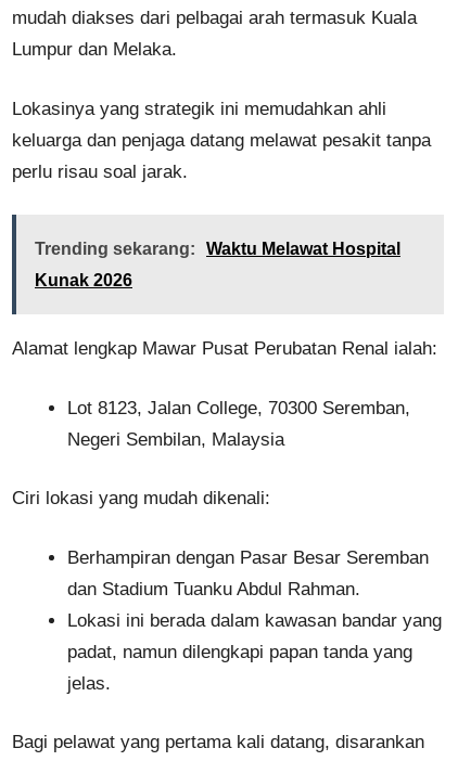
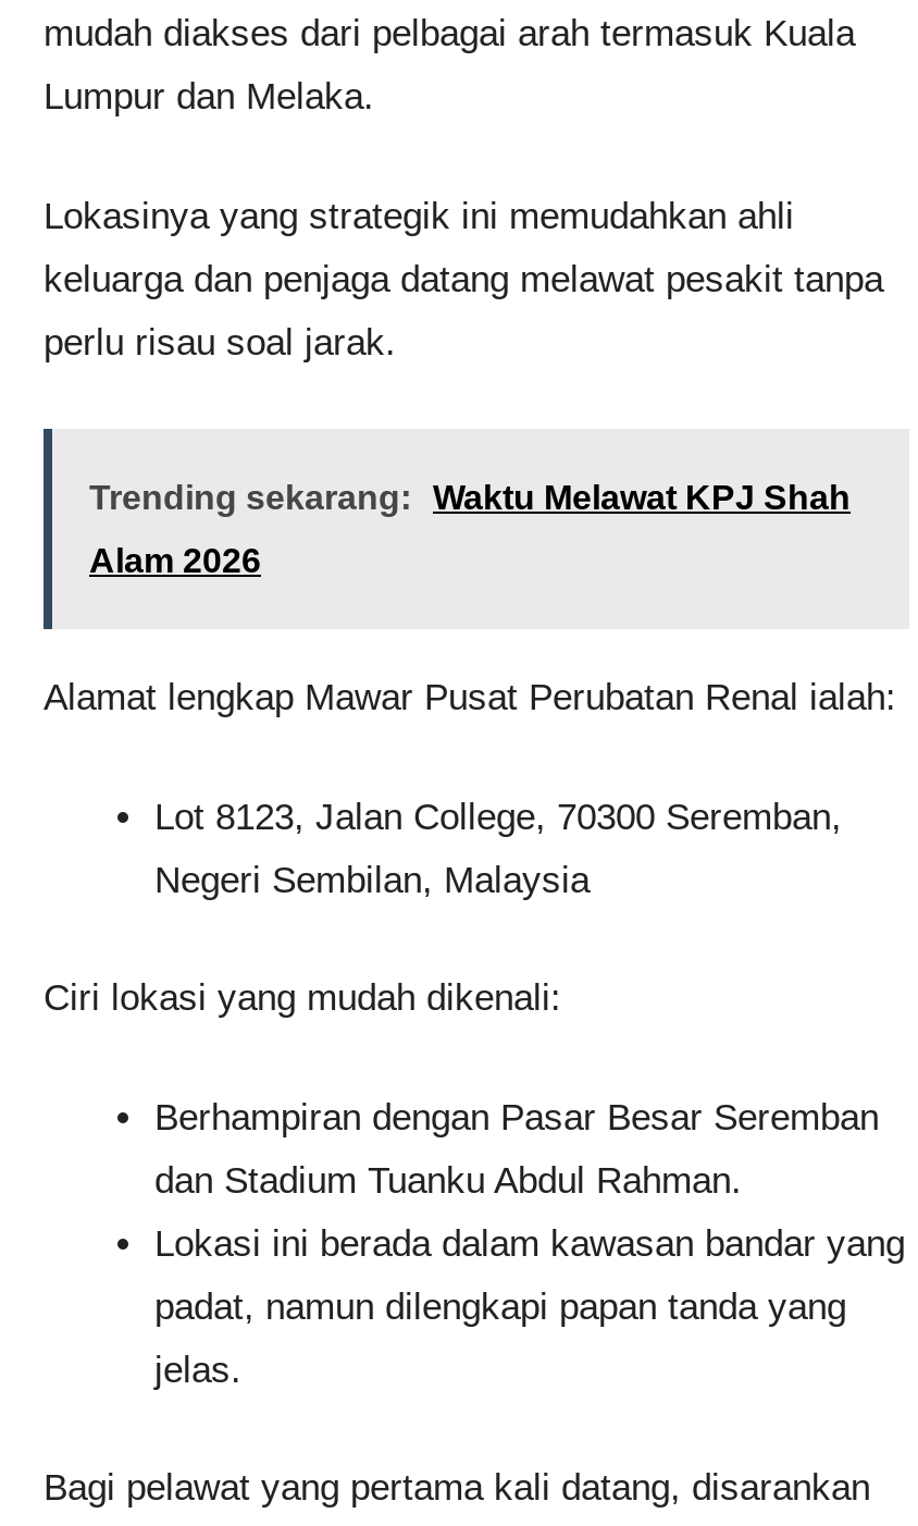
- Trending sekarang: Waktu Melawat Hospital
+ Trending sekarang: Waktu Melawat KPJ Shah

- Kunak 2026
+ Alam 2026
